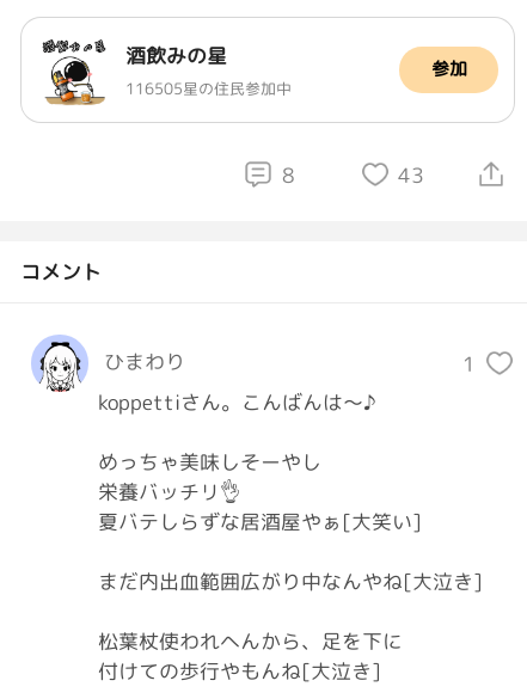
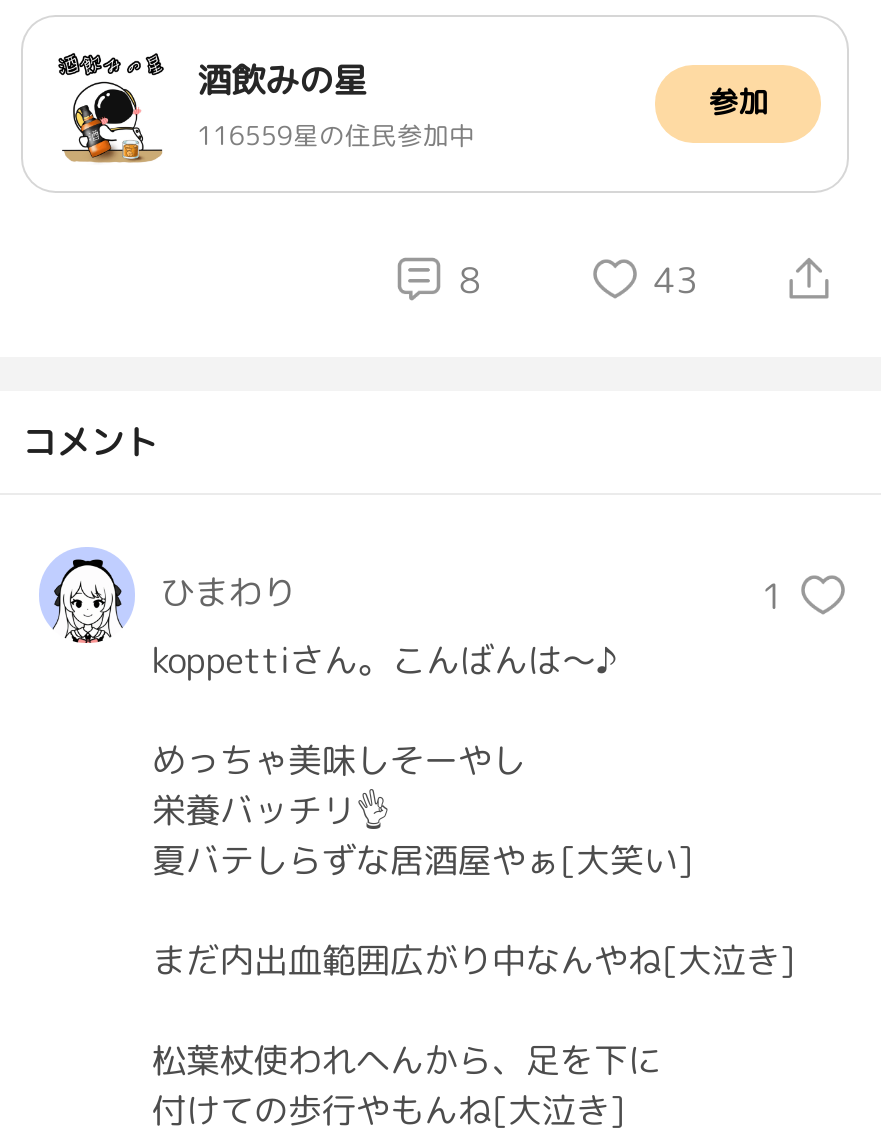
- 116505星の住民参加中
+ 116559星の住民参加中
